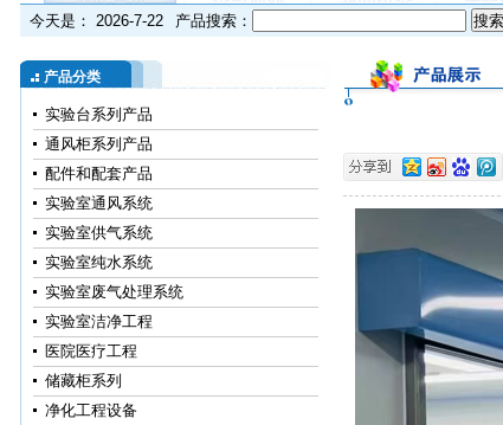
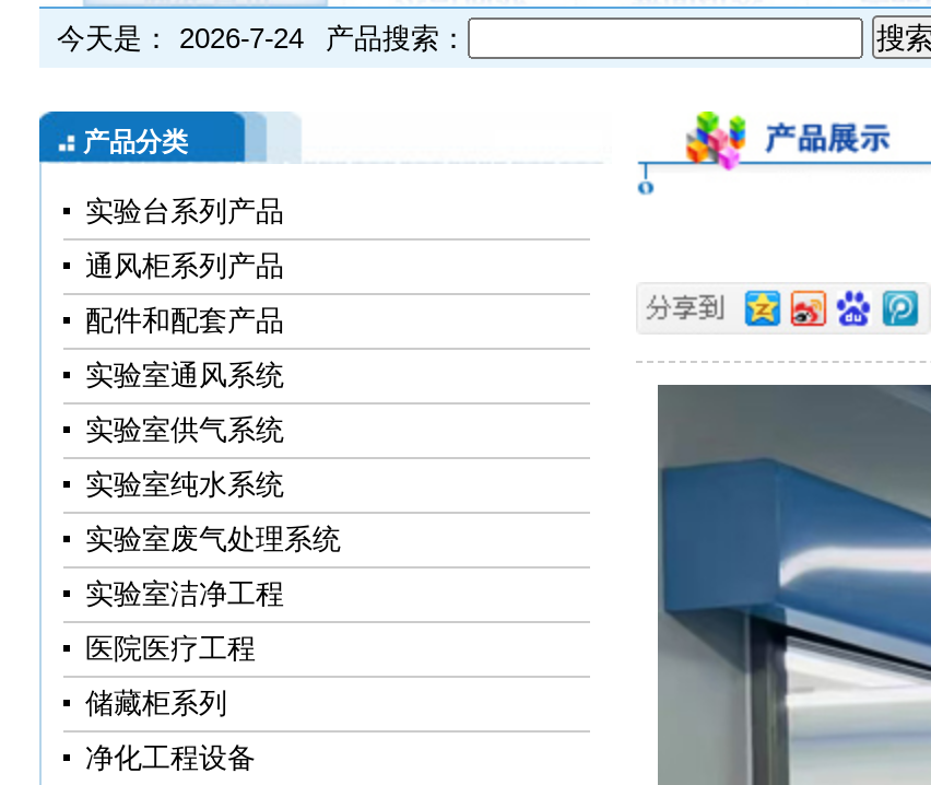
- 今天是：2026-7-22 产品搜索：
+ 今天是：2026-7-24 产品搜索：
